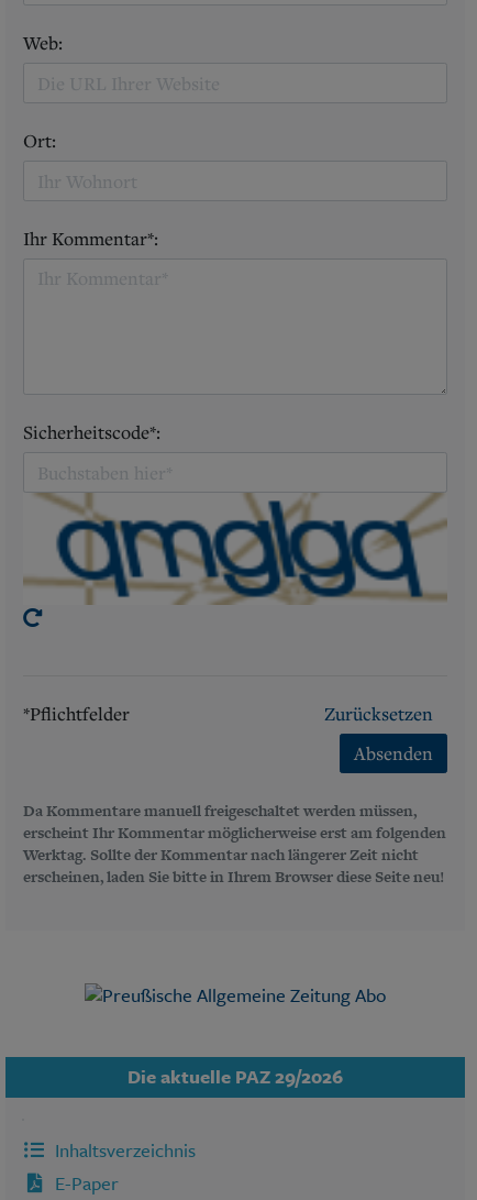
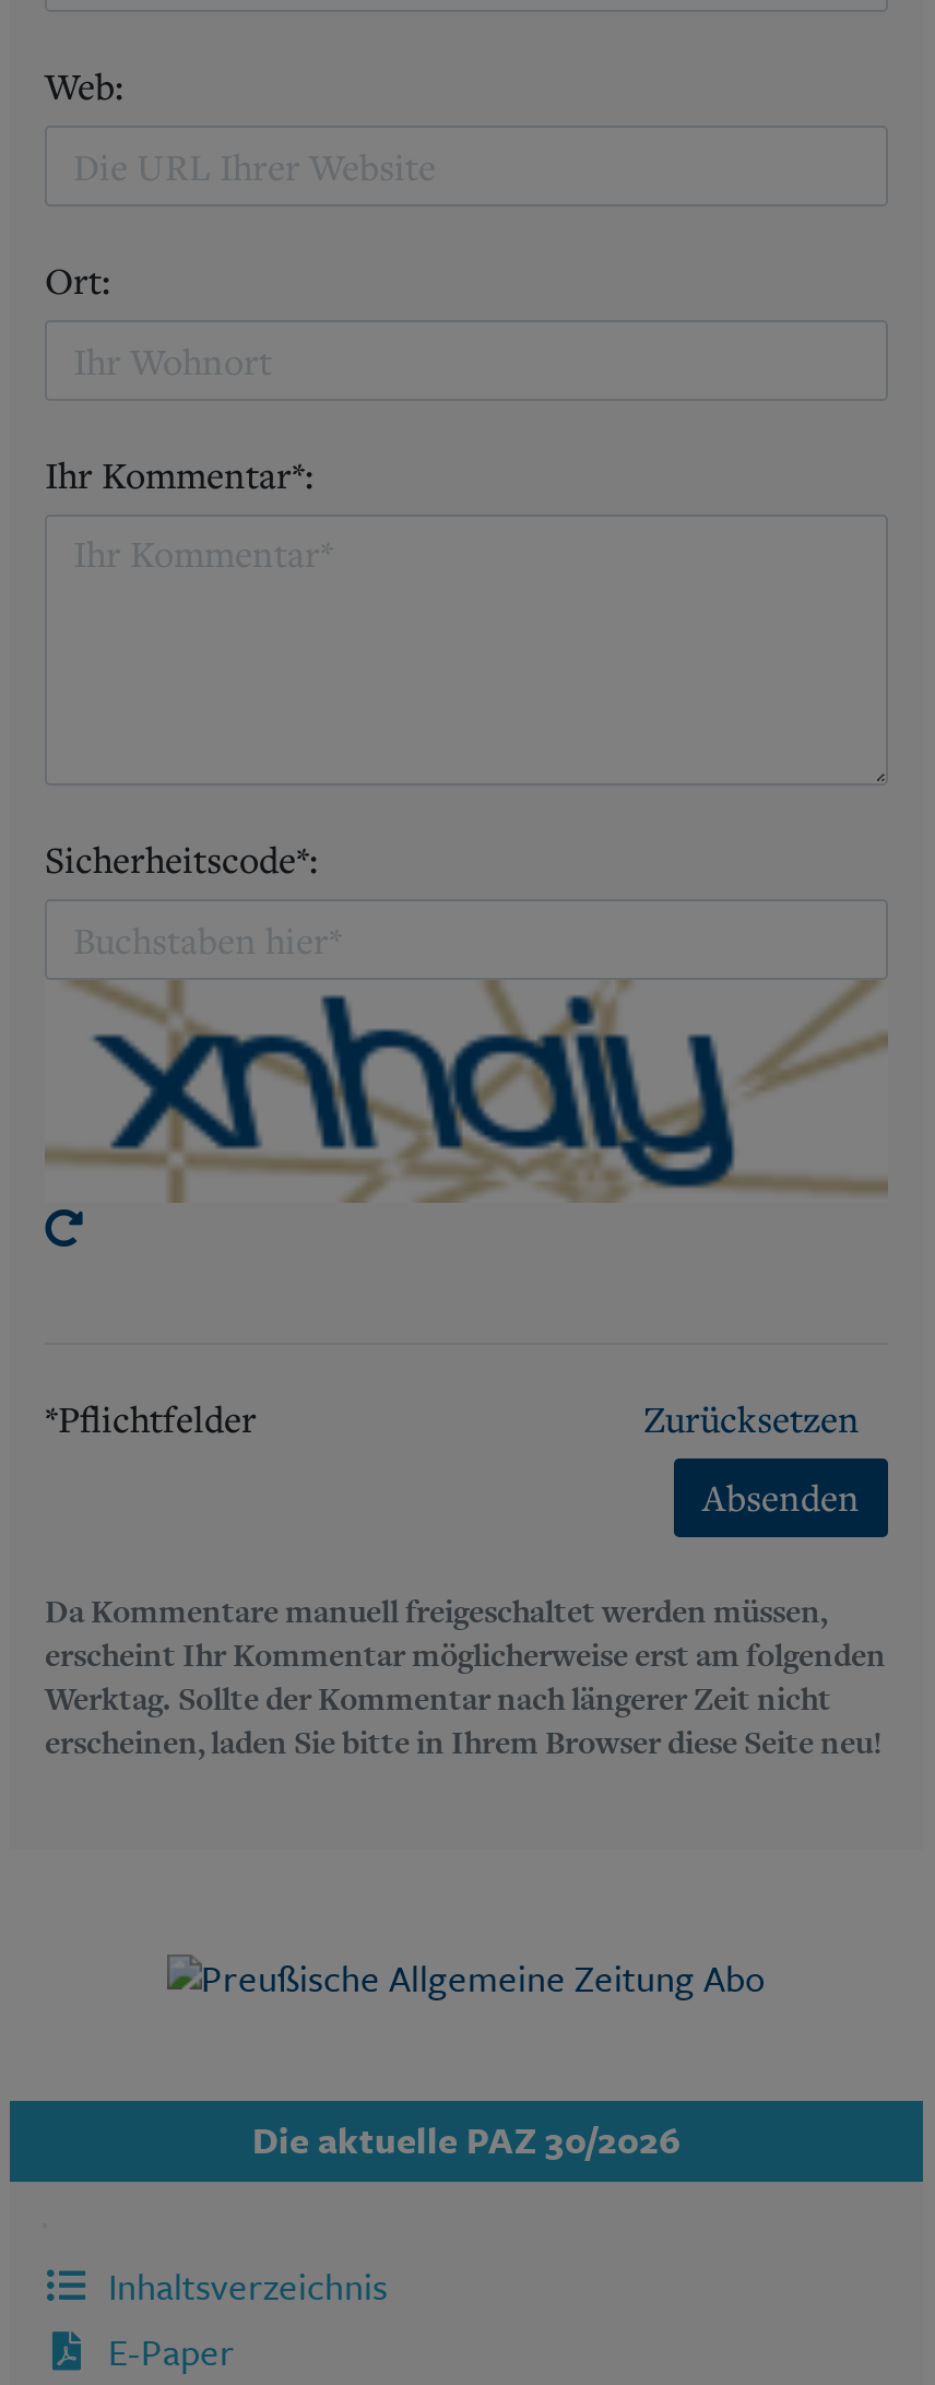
- [image]
+ [image]

- Die aktuelle PAZ 29/2026
+ Die aktuelle PAZ 30/2026
